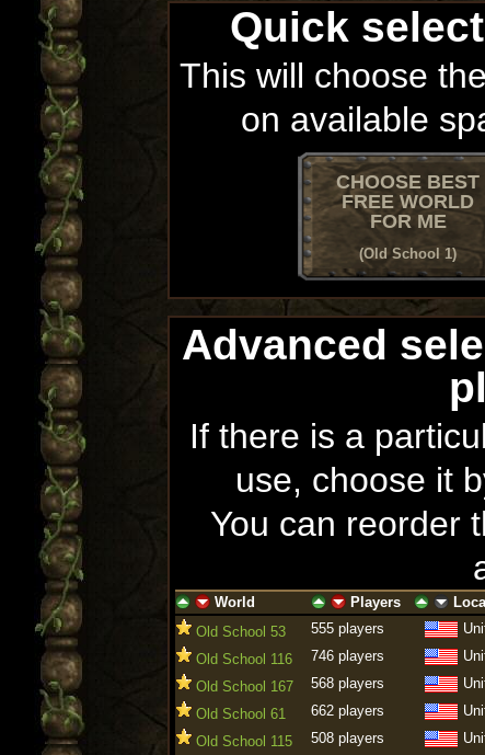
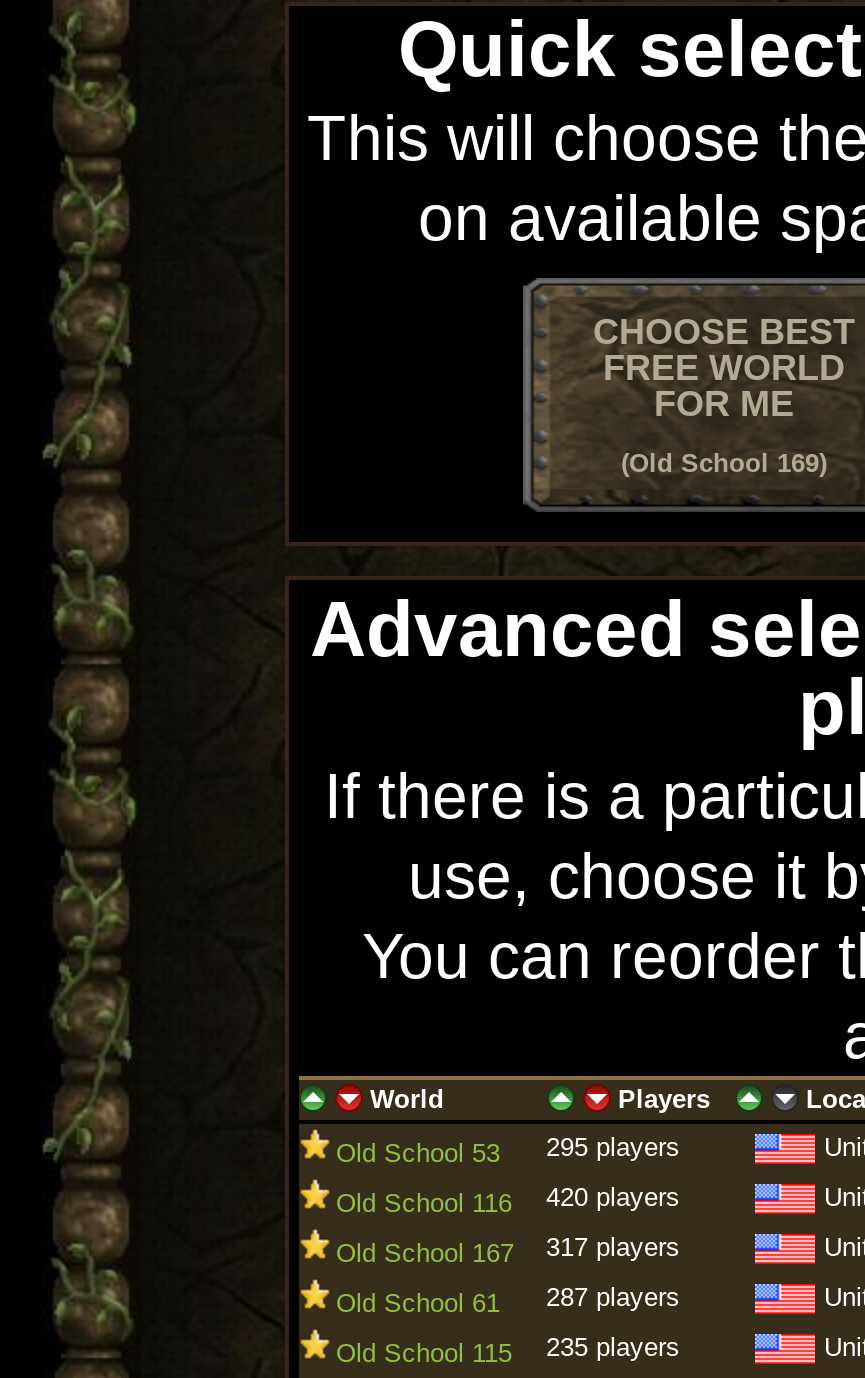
- (Old School 1)
+ (Old School 169)

- Old School 53 555 players
+ Old School 53 295 players

- Old School 116 746 players
+ Old School 116 420 players

- Old School 167 568 players
+ Old School 167 317 players

- Old School 61 662 players
+ Old School 61 287 players

- Old School 115 508 players
+ Old School 115 235 players
